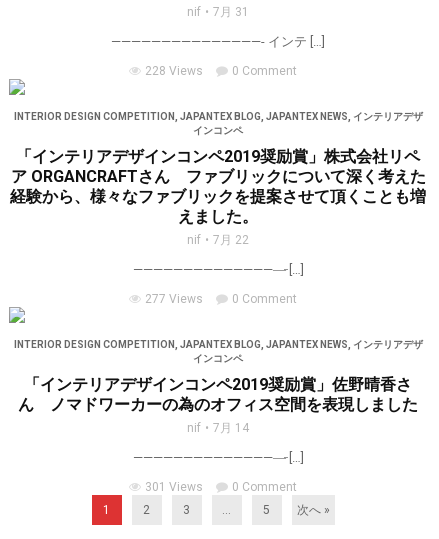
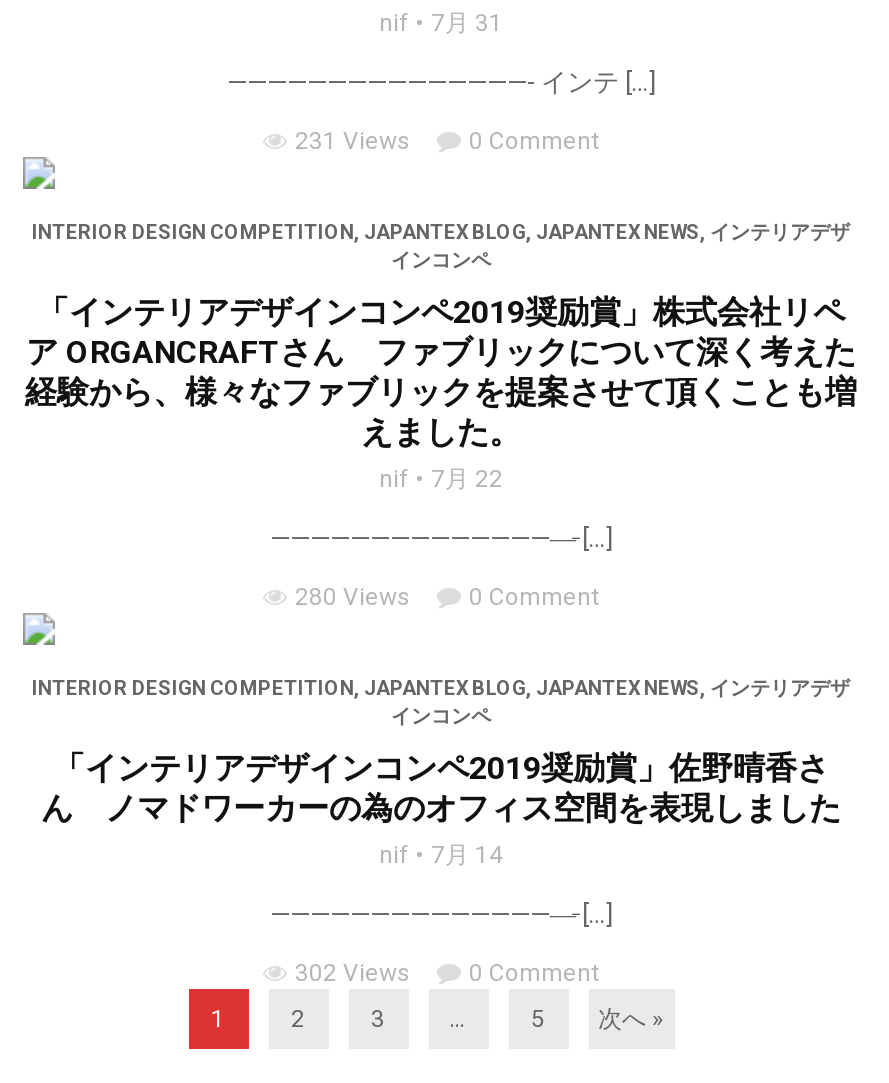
- 228 Views
+ 231 Views

- 277 Views
+ 280 Views

- 301 Views
+ 302 Views
